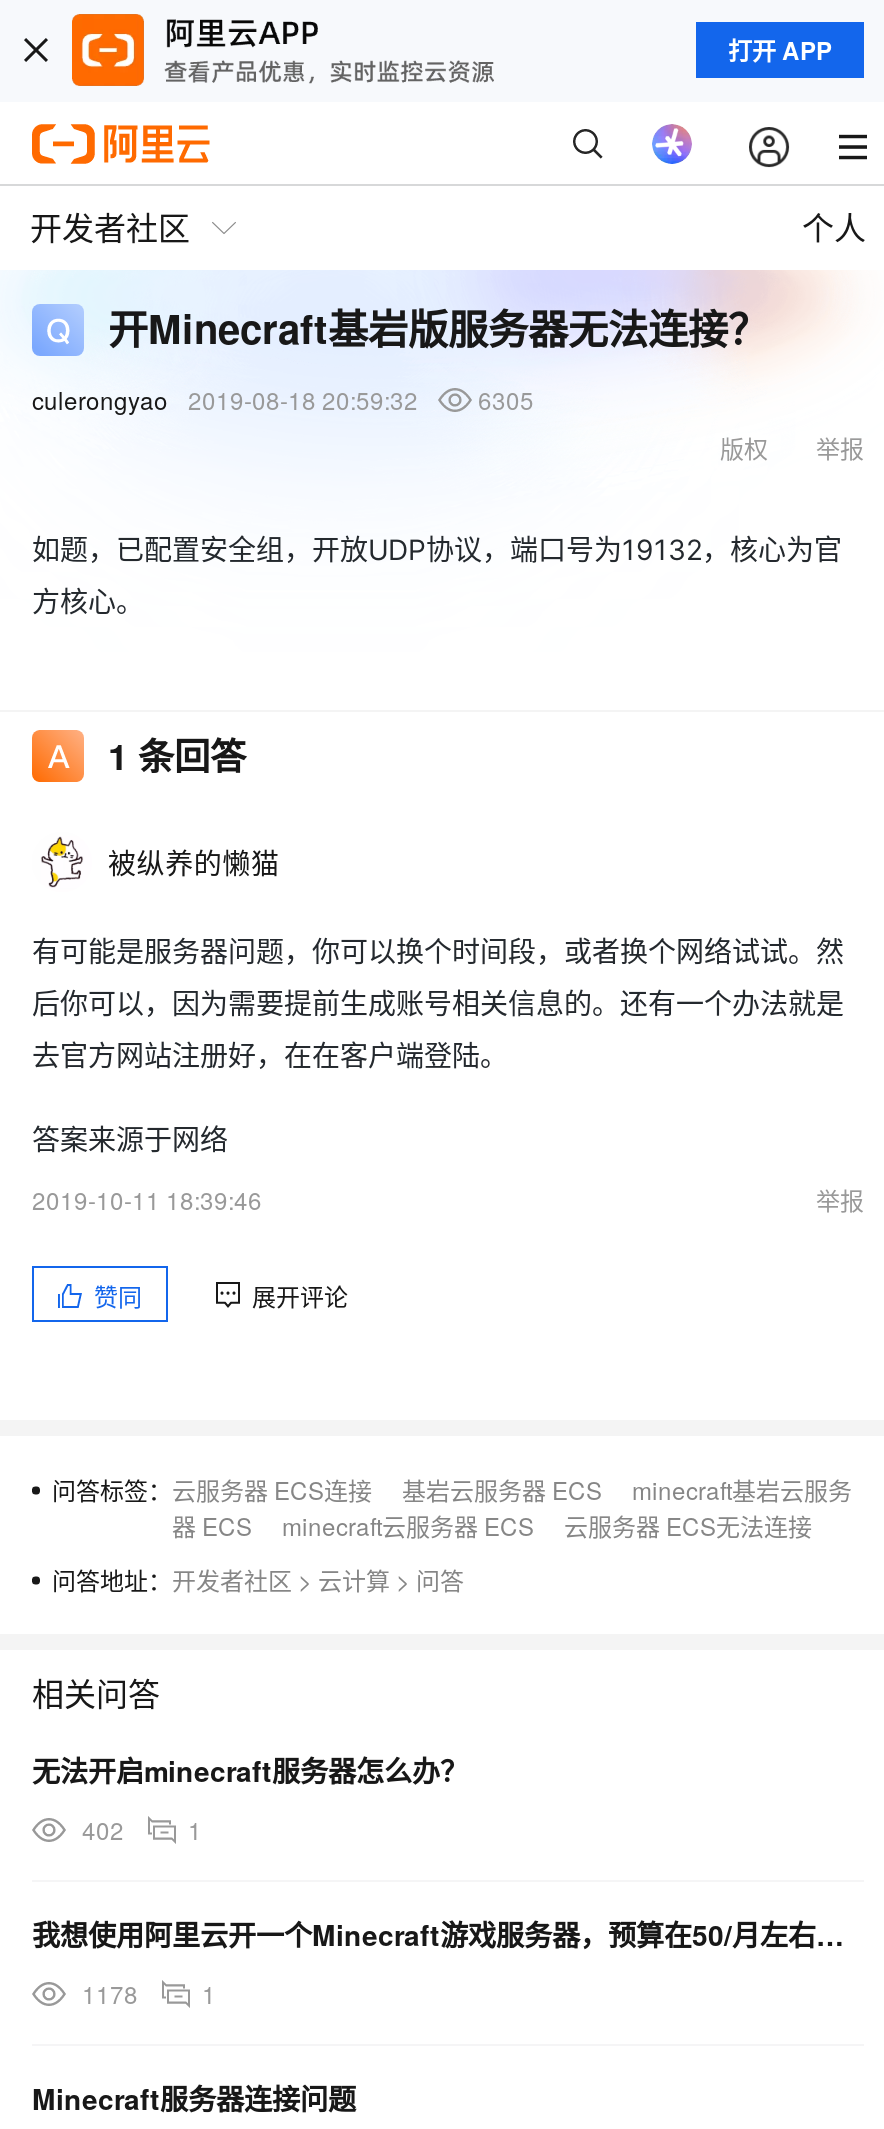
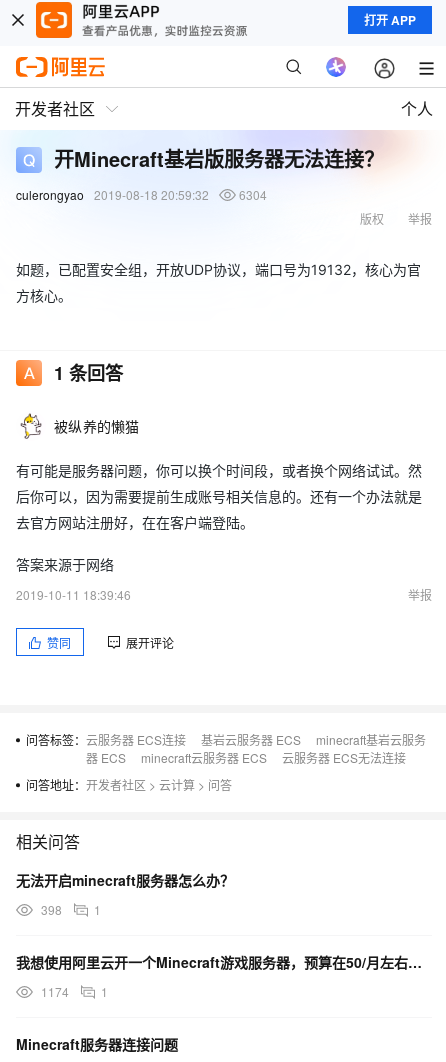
- culerongyao 2019-08-18 20:59:32 6305
+ culerongyao 2019-08-18 20:59:32 6304

- 402 1
+ 398 1

- 1178 1
+ 1174 1
